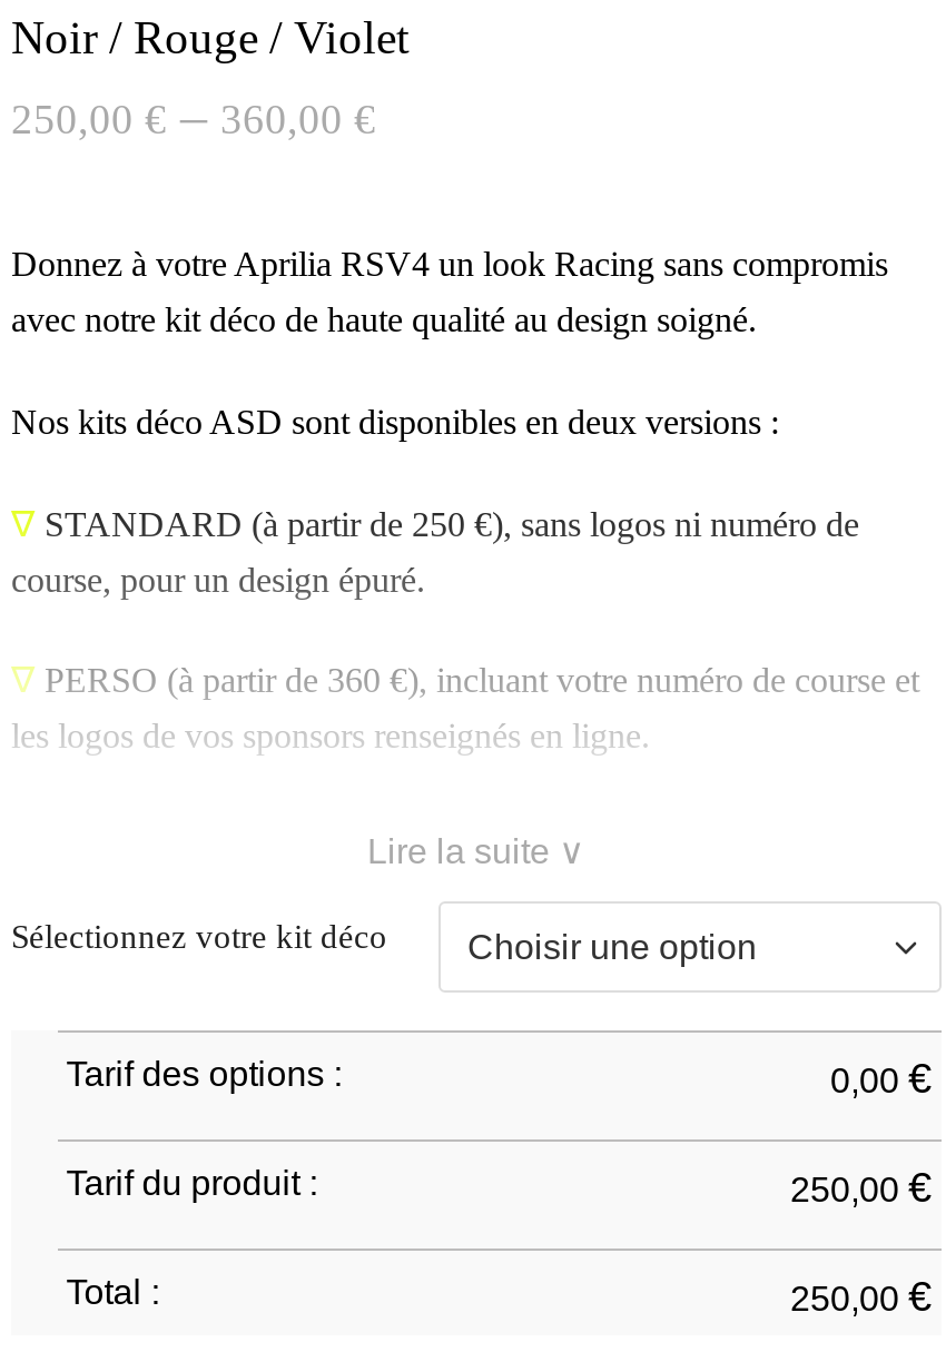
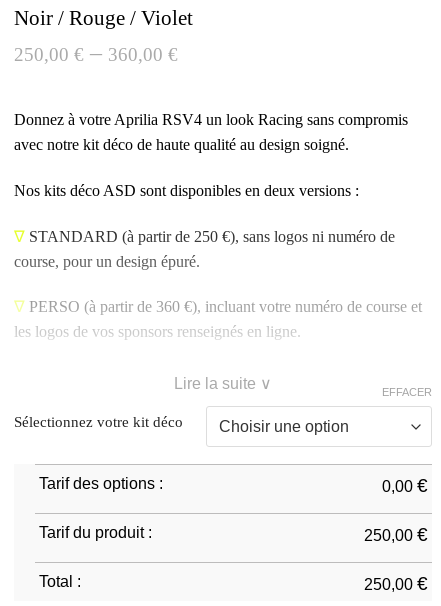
+ EFFACER
